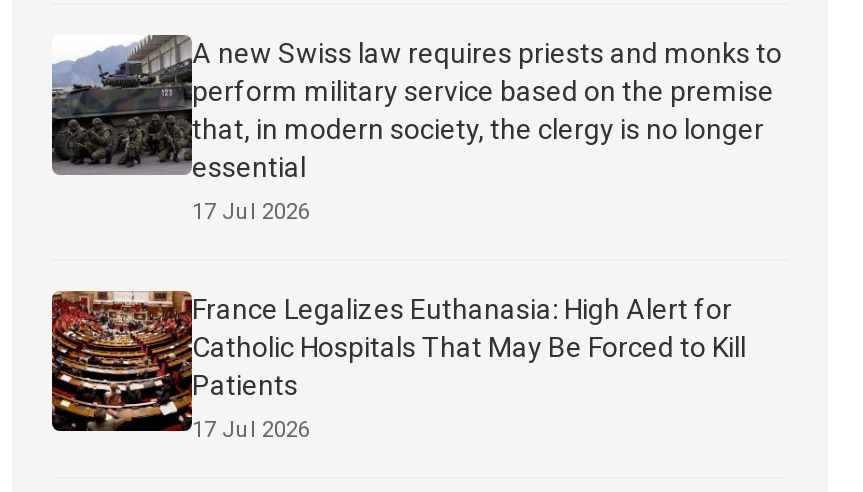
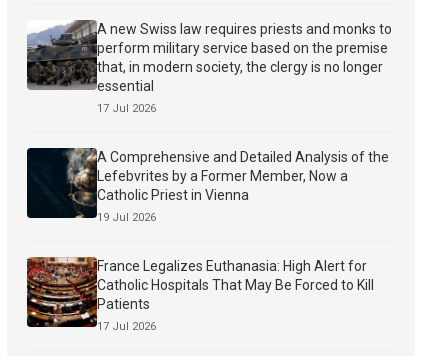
+ [image]
+ A Comprehensive and Detailed Analysis of the
+ Lefebvrites by a Former Member, Now a
+ Catholic Priest in Vienna
+ 19 Jul 2026
